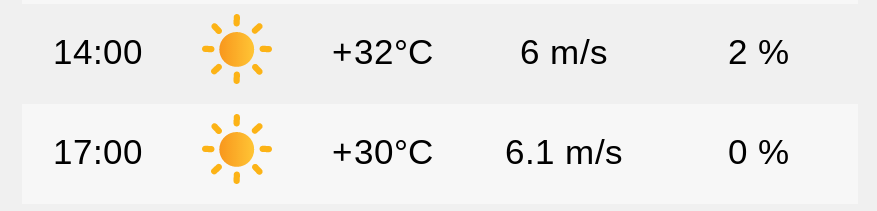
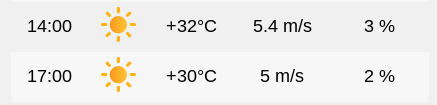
- 6 m/s
+ 5.4 m/s

- 2 %
+ 3 %

- 6.1 m/s
+ 5 m/s

- 0 %
+ 2 %
